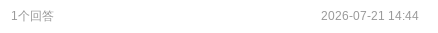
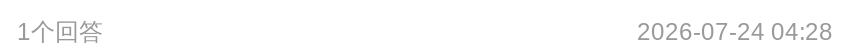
- 2026-07-21 14:44
+ 2026-07-24 04:28
